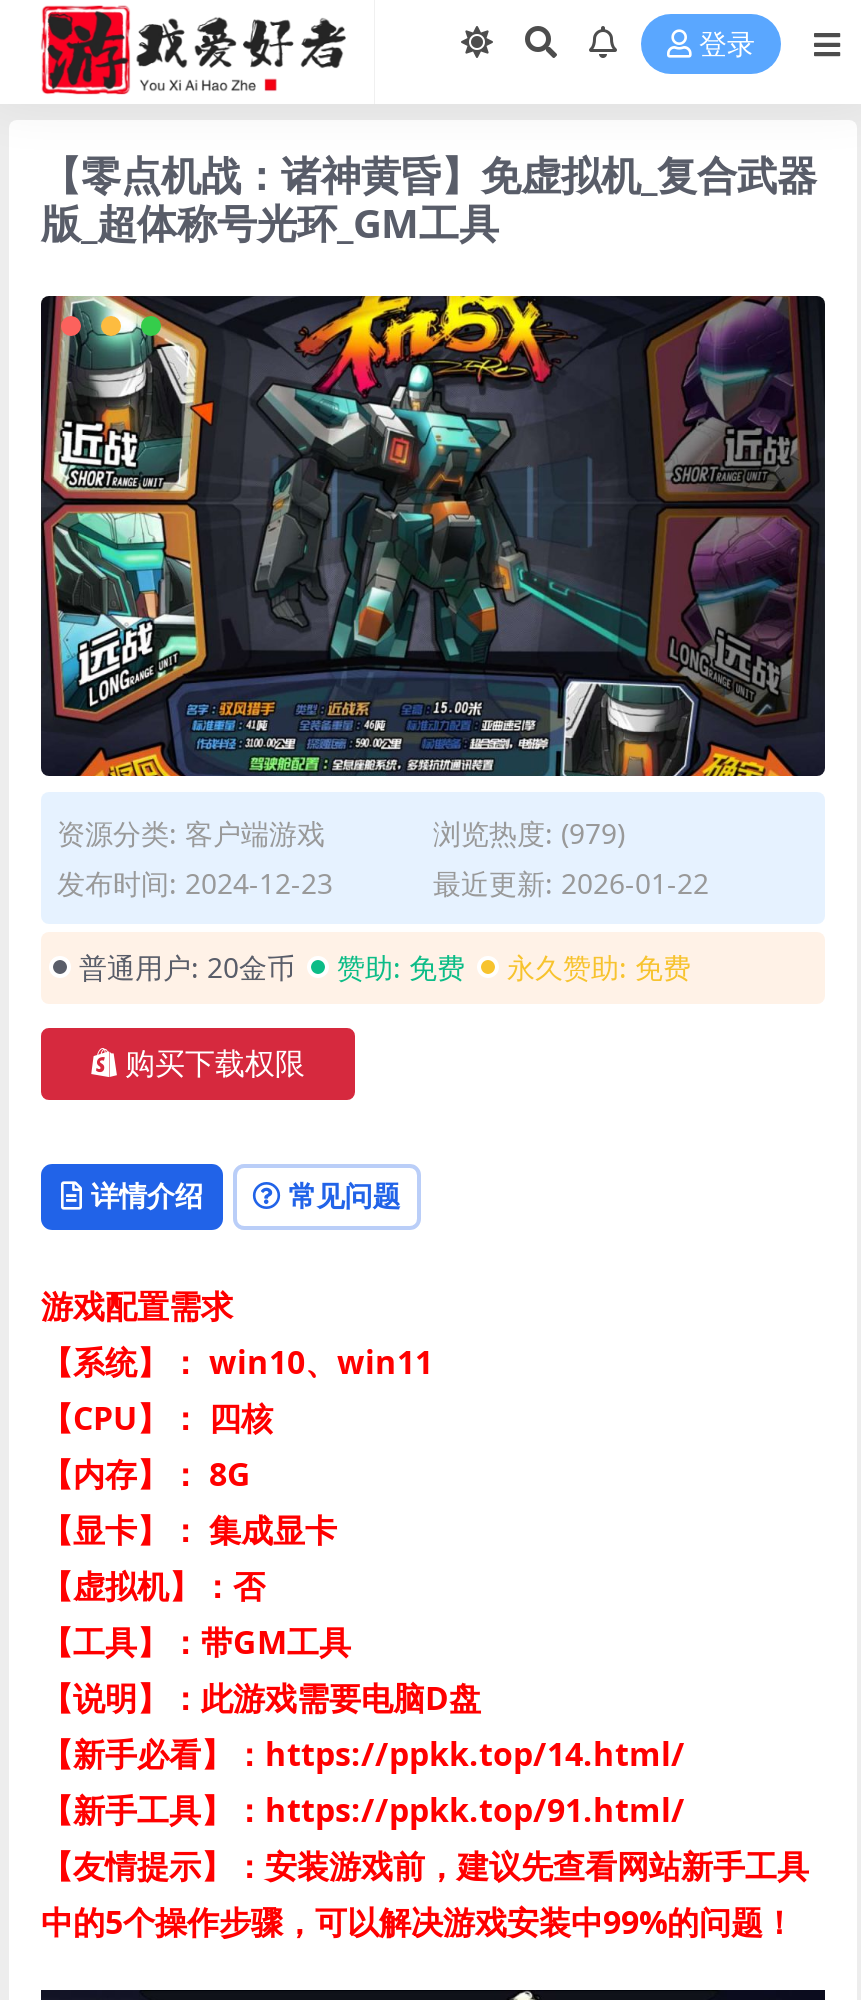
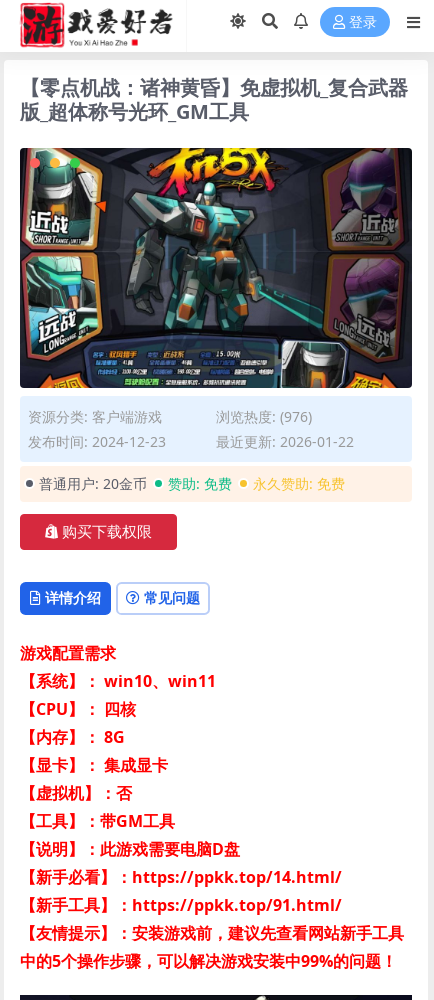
- 浏览热度: (979)
+ 浏览热度: (976)
